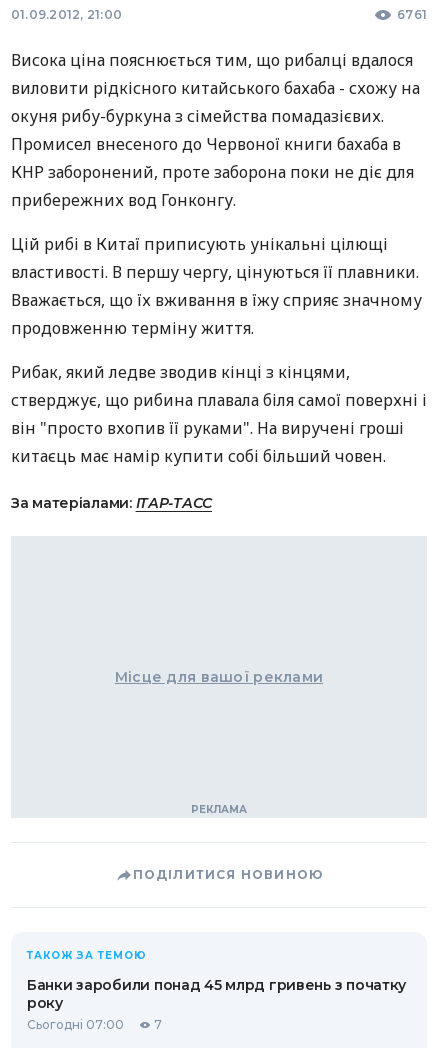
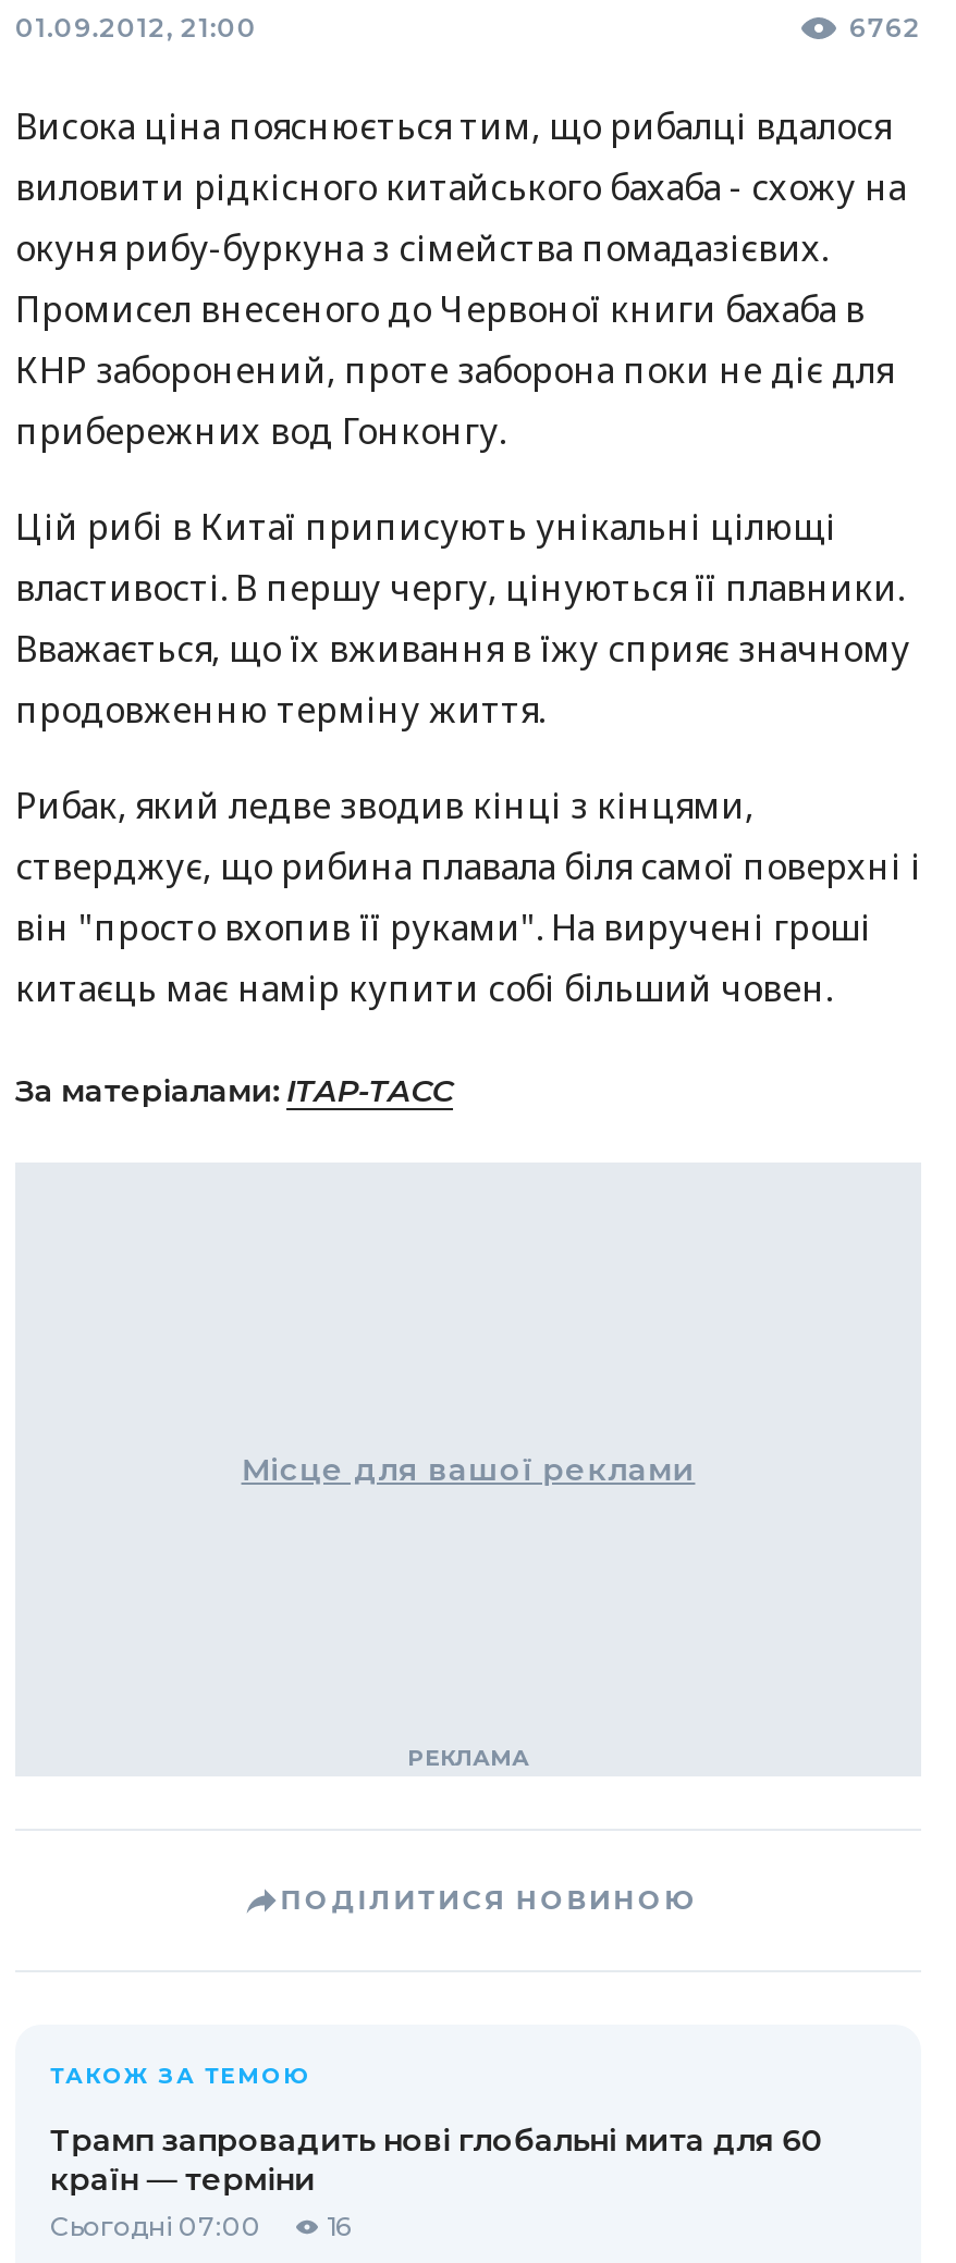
- 6761
+ 6762

- Банки заробили понад 45 млрд гривень з початку
- року
+ Трамп запровадить нові глобальні мита для 60
+ країн — терміни

- Сьогодні 07:00 7
+ Сьогодні 07:00 16
